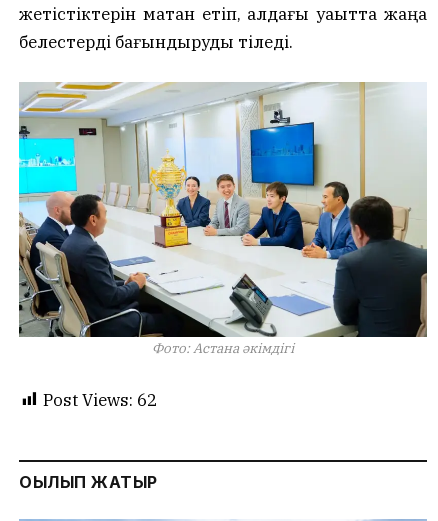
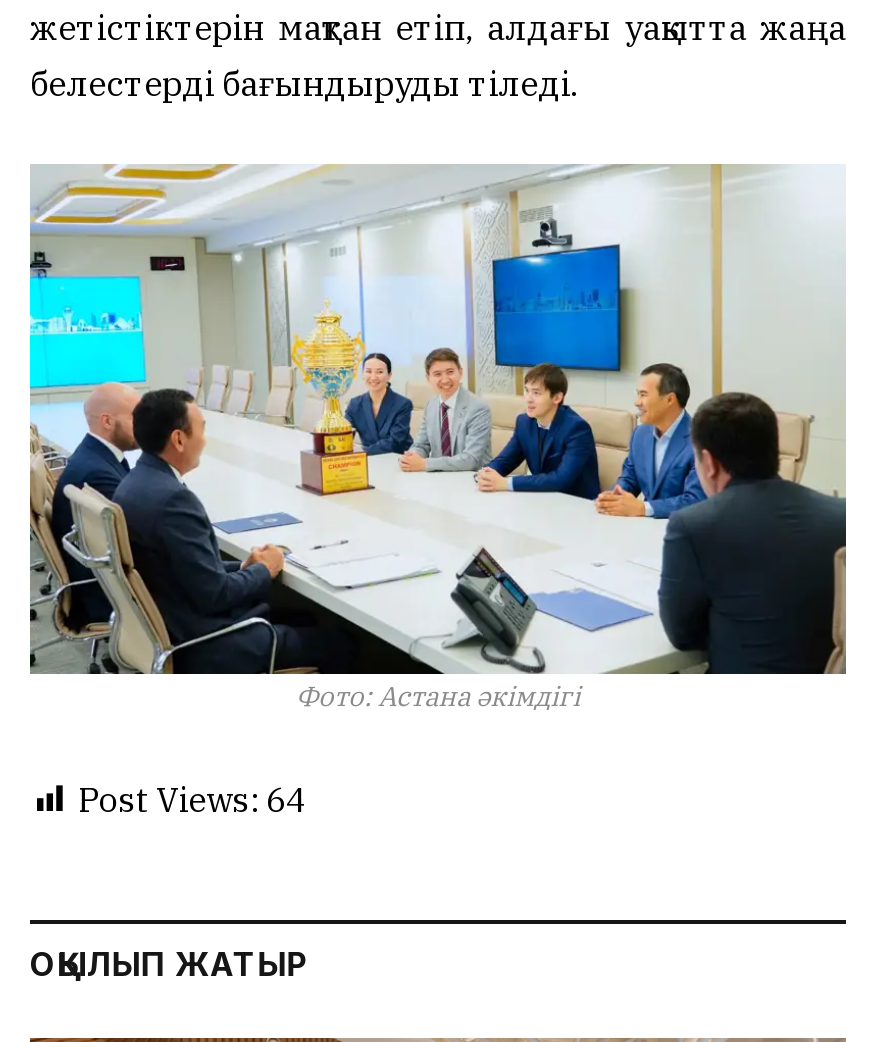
- Post Views: 62
+ Post Views: 64
